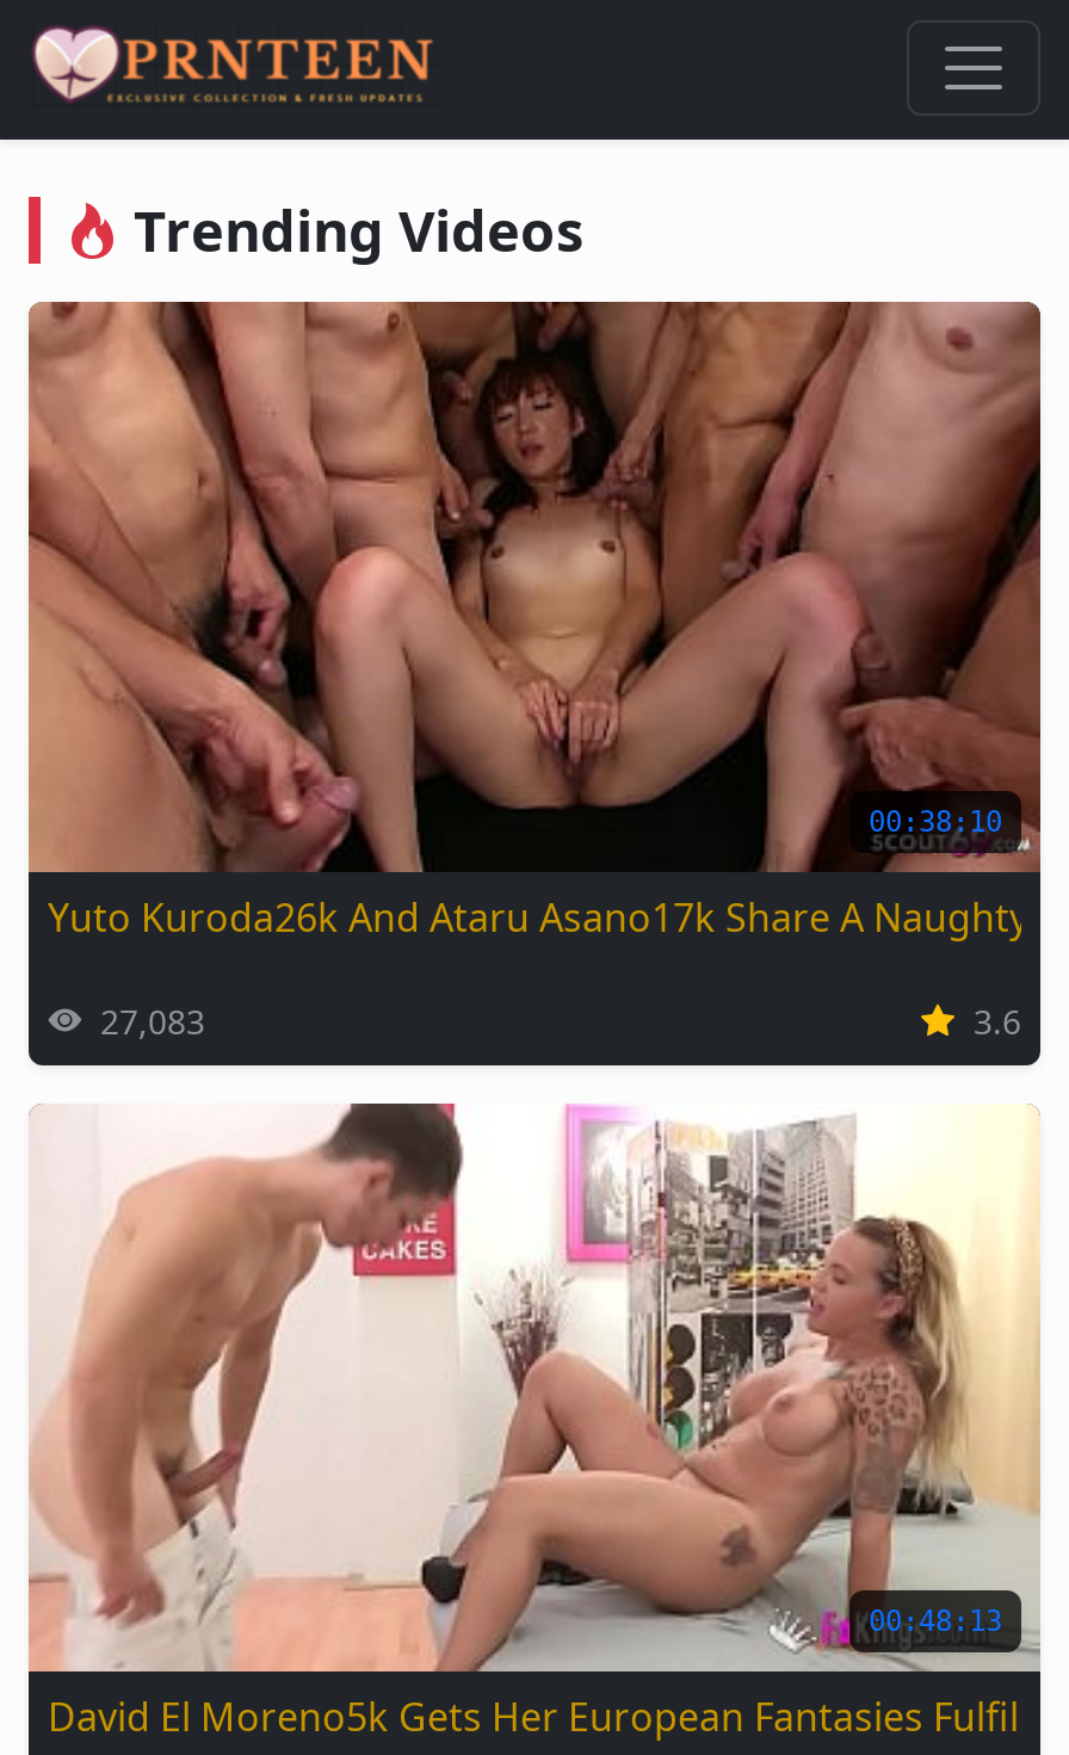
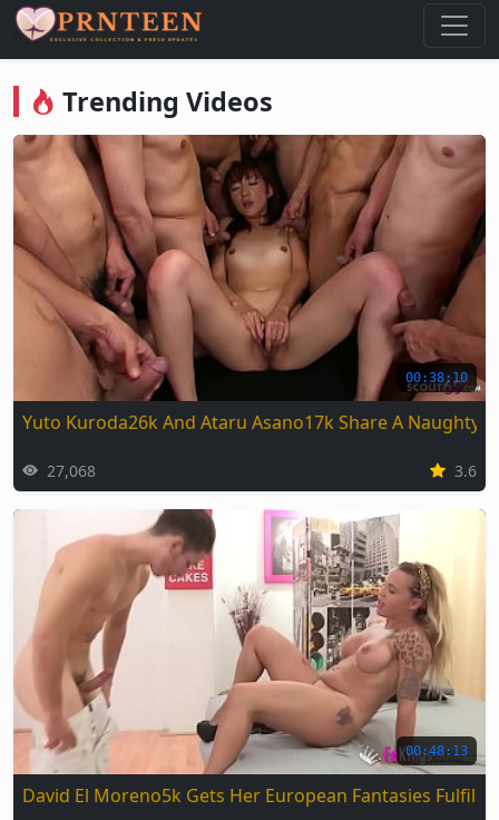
- 27,083
+ 27,068
